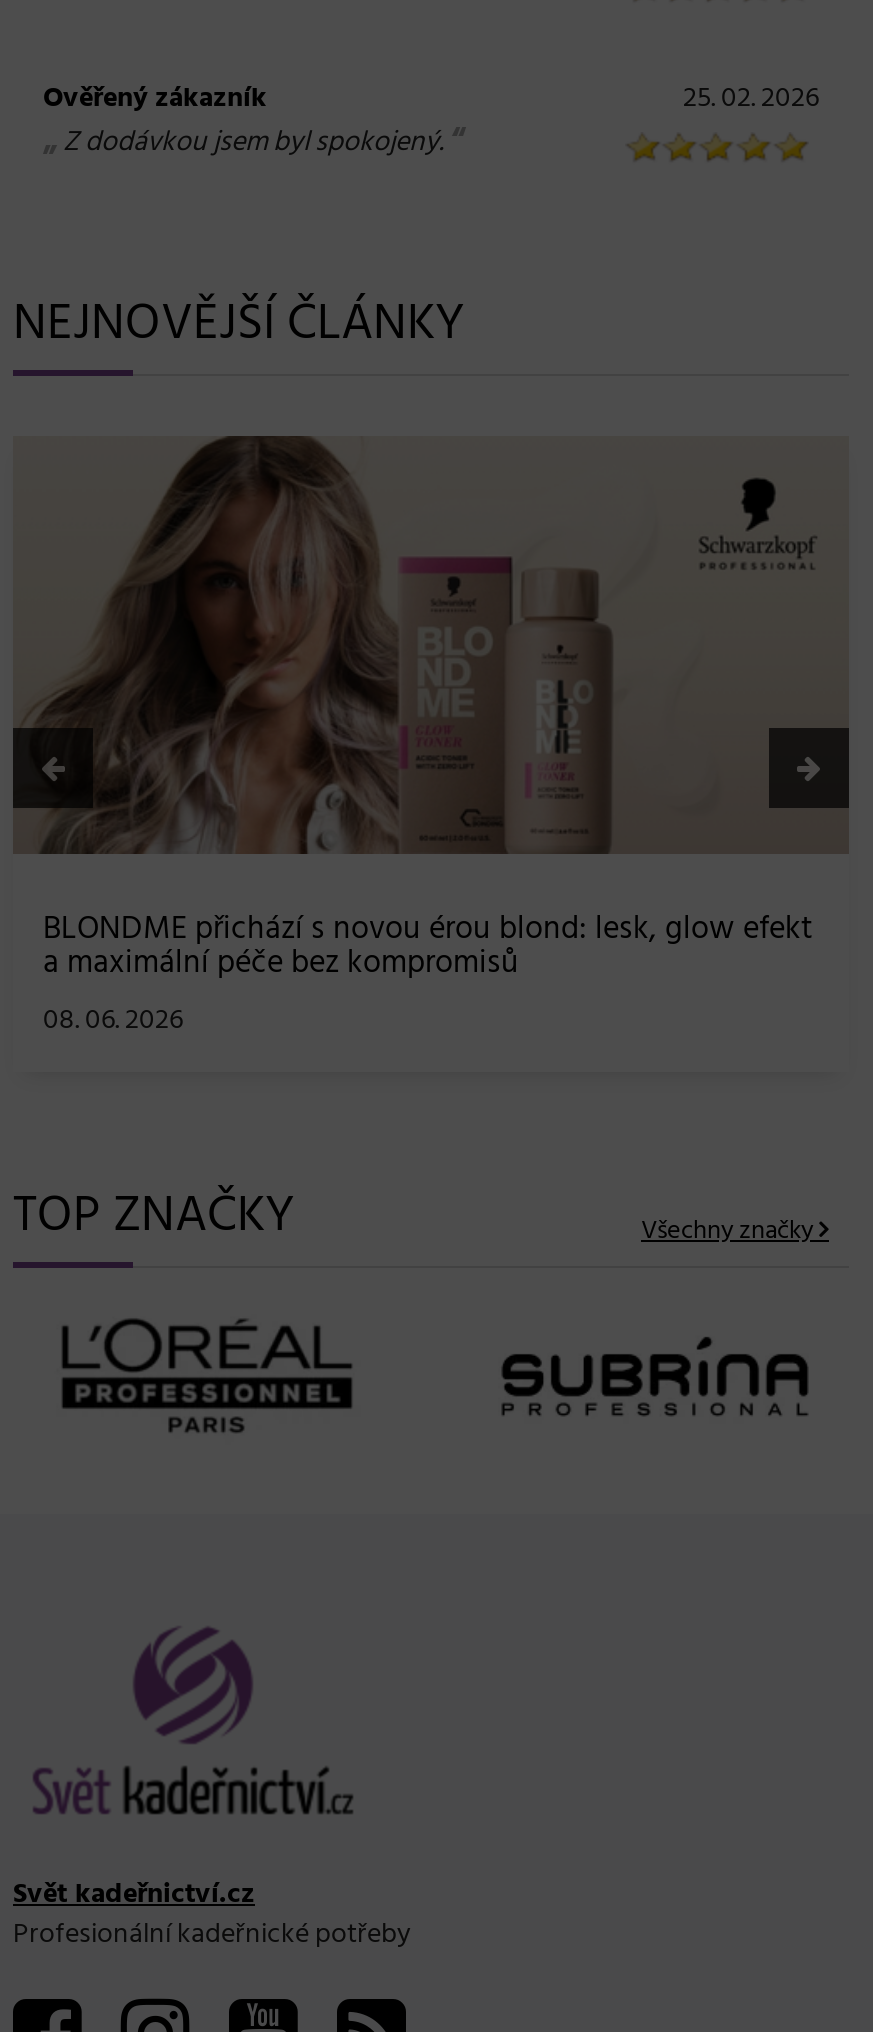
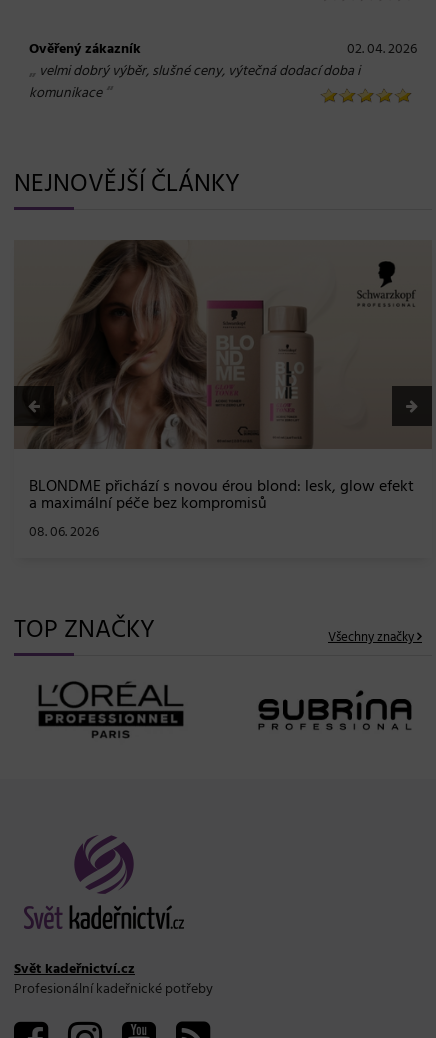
- 25. 02. 2026
- „ Z dodávkou jsem byl spokojený. “
+ 02. 04. 2026
+ „ velmi dobrý výběr, slušné ceny, výtečná dodací doba i
+ komunikace“
